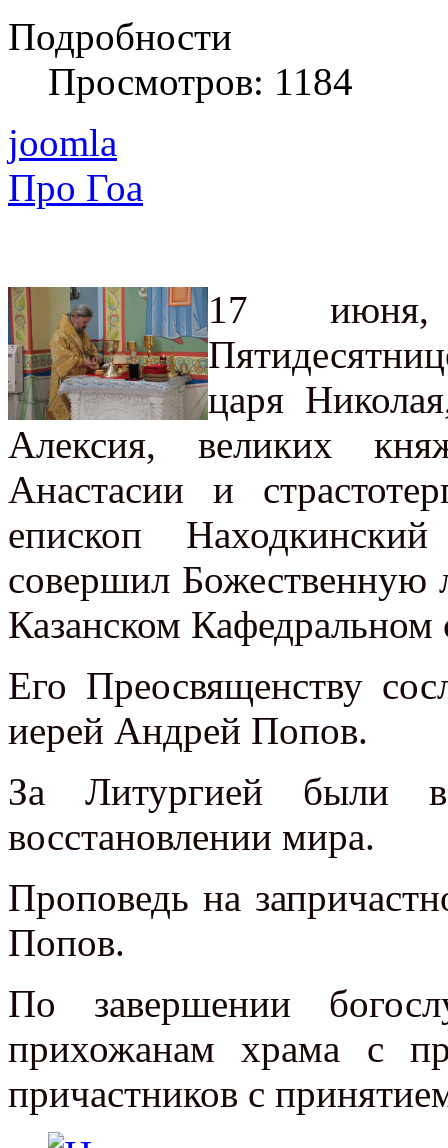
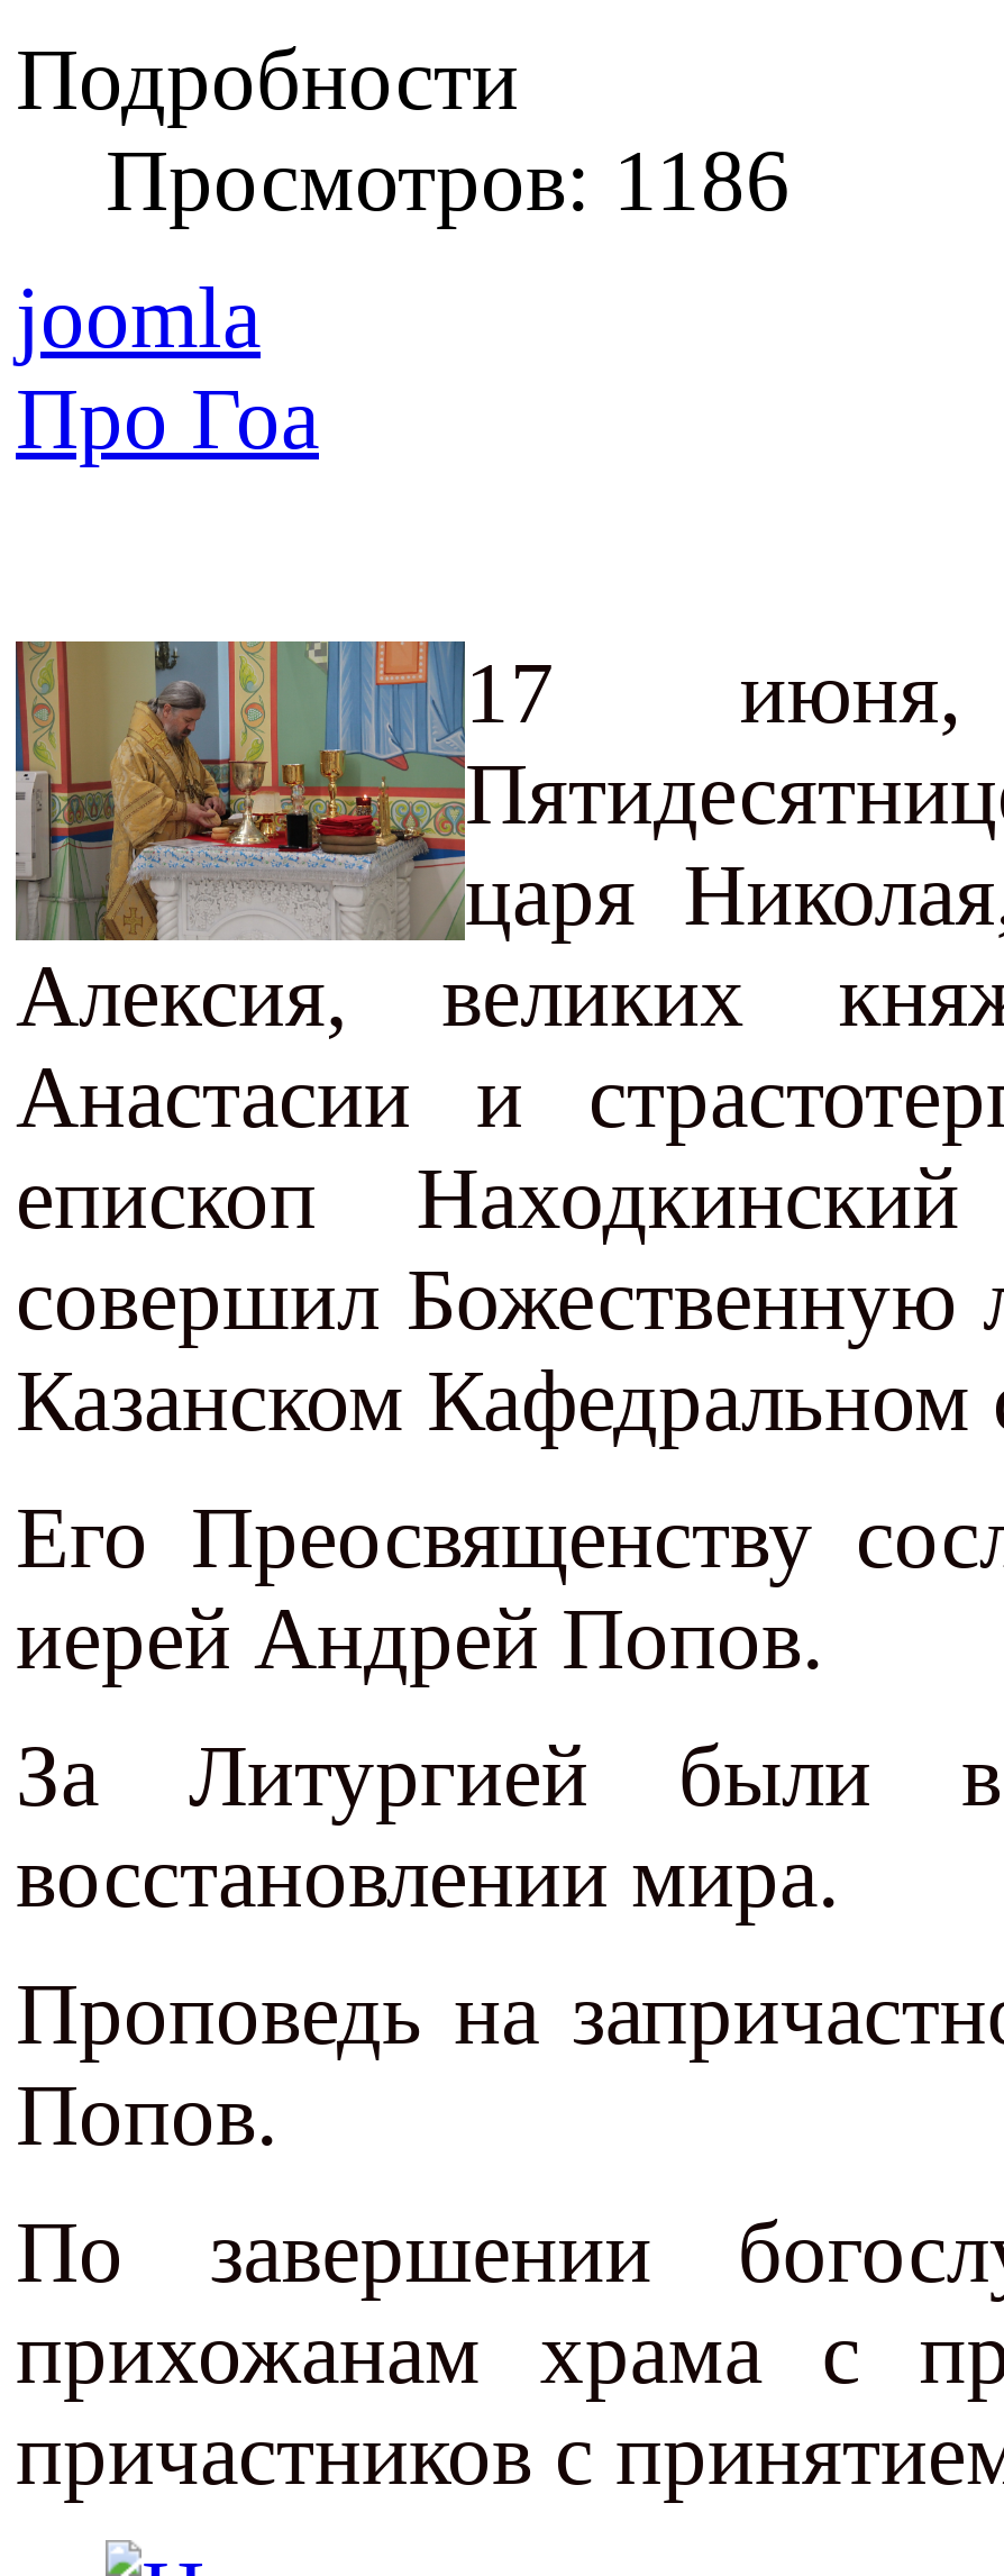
- Просмотров: 1184
+ Просмотров: 1186
